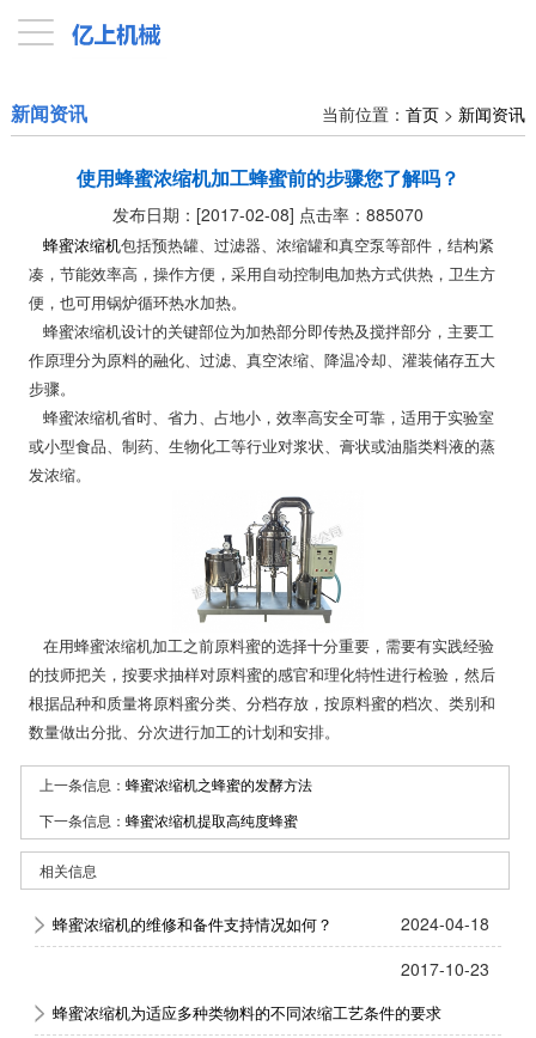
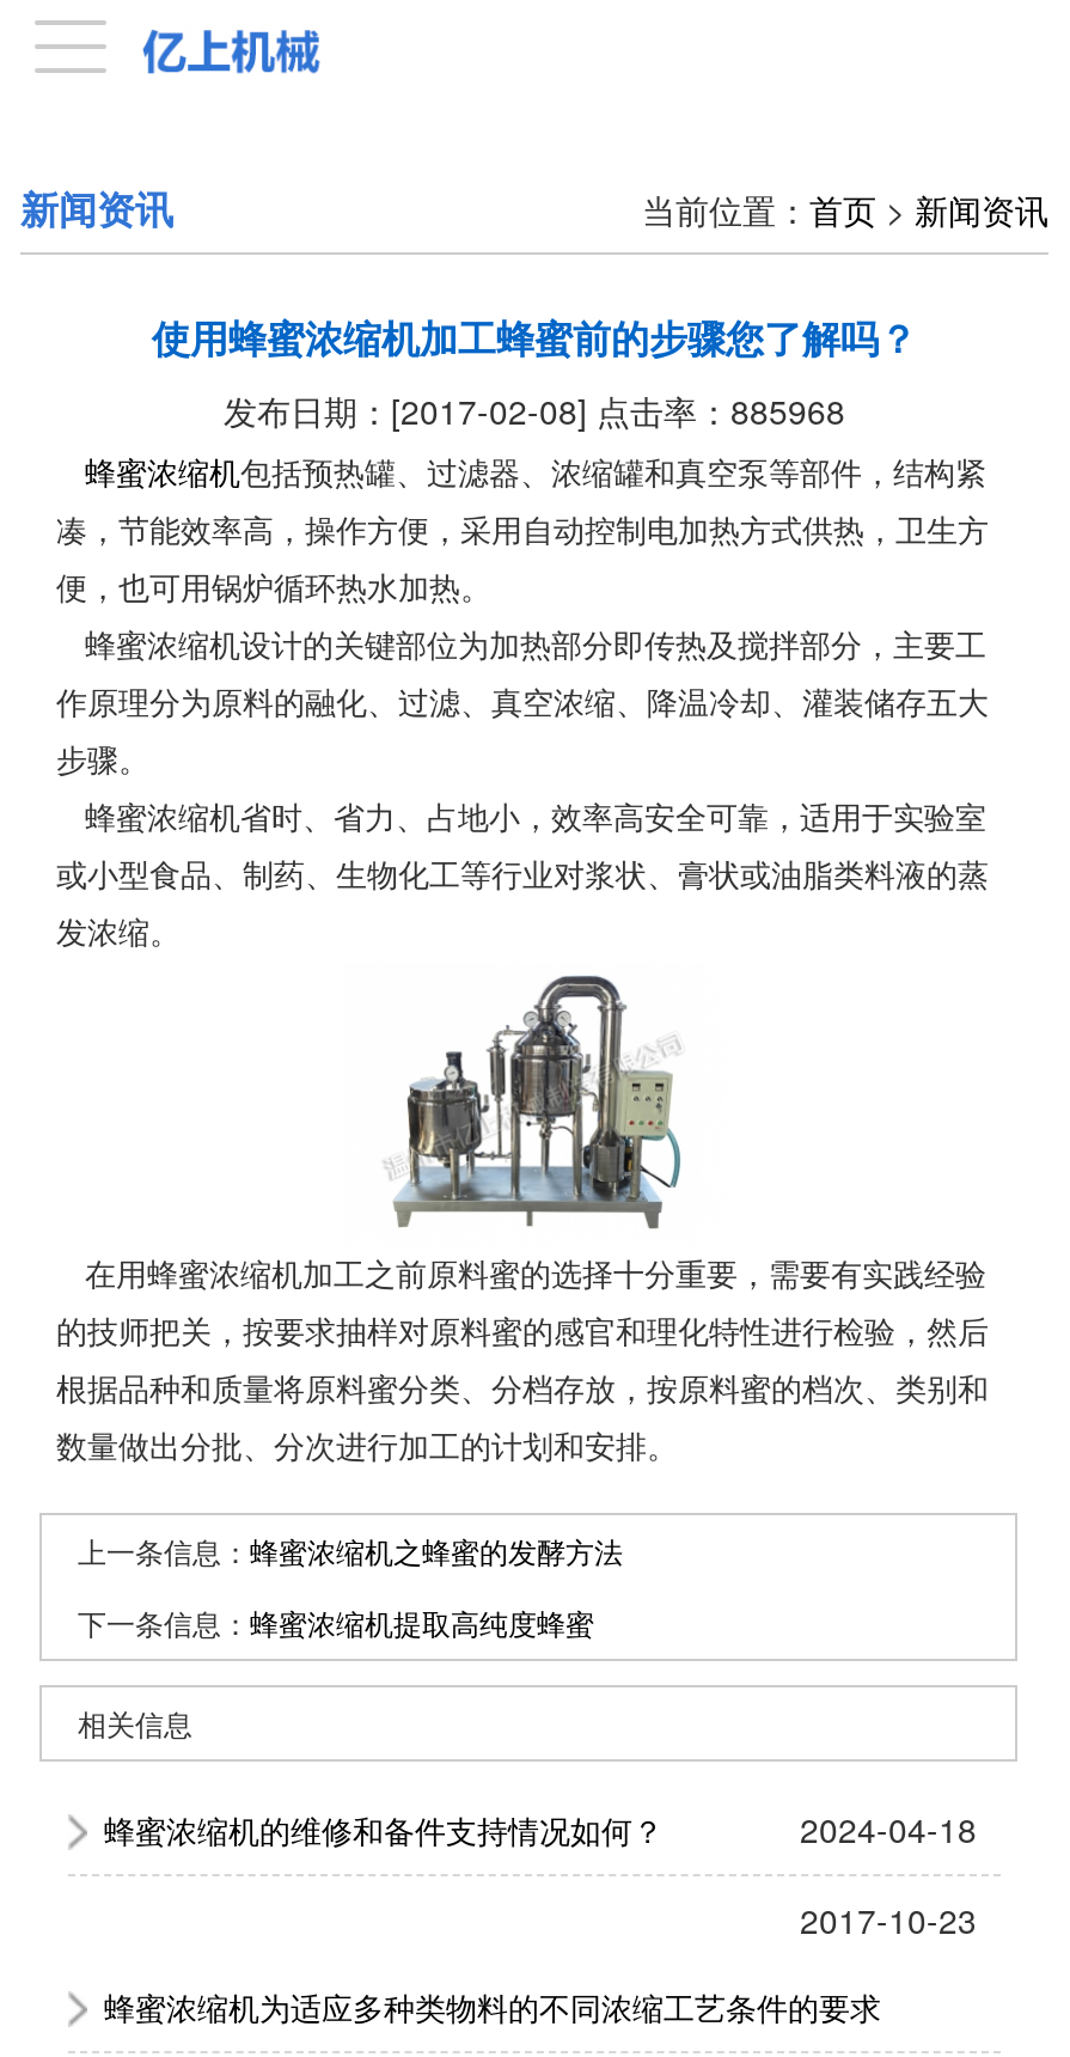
- 发布日期：[2017-02-08] 点击率：885070
+ 发布日期：[2017-02-08] 点击率：885968
